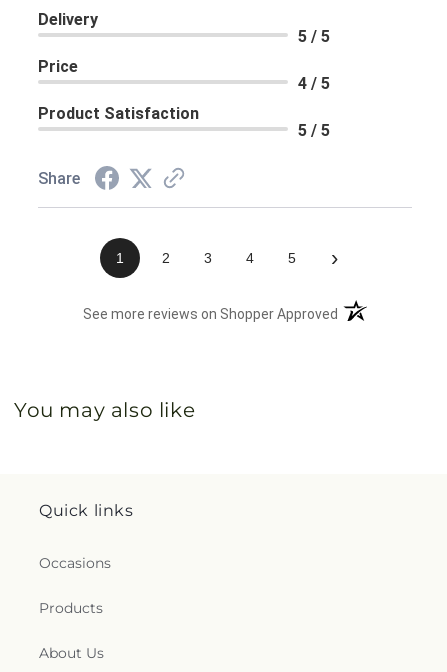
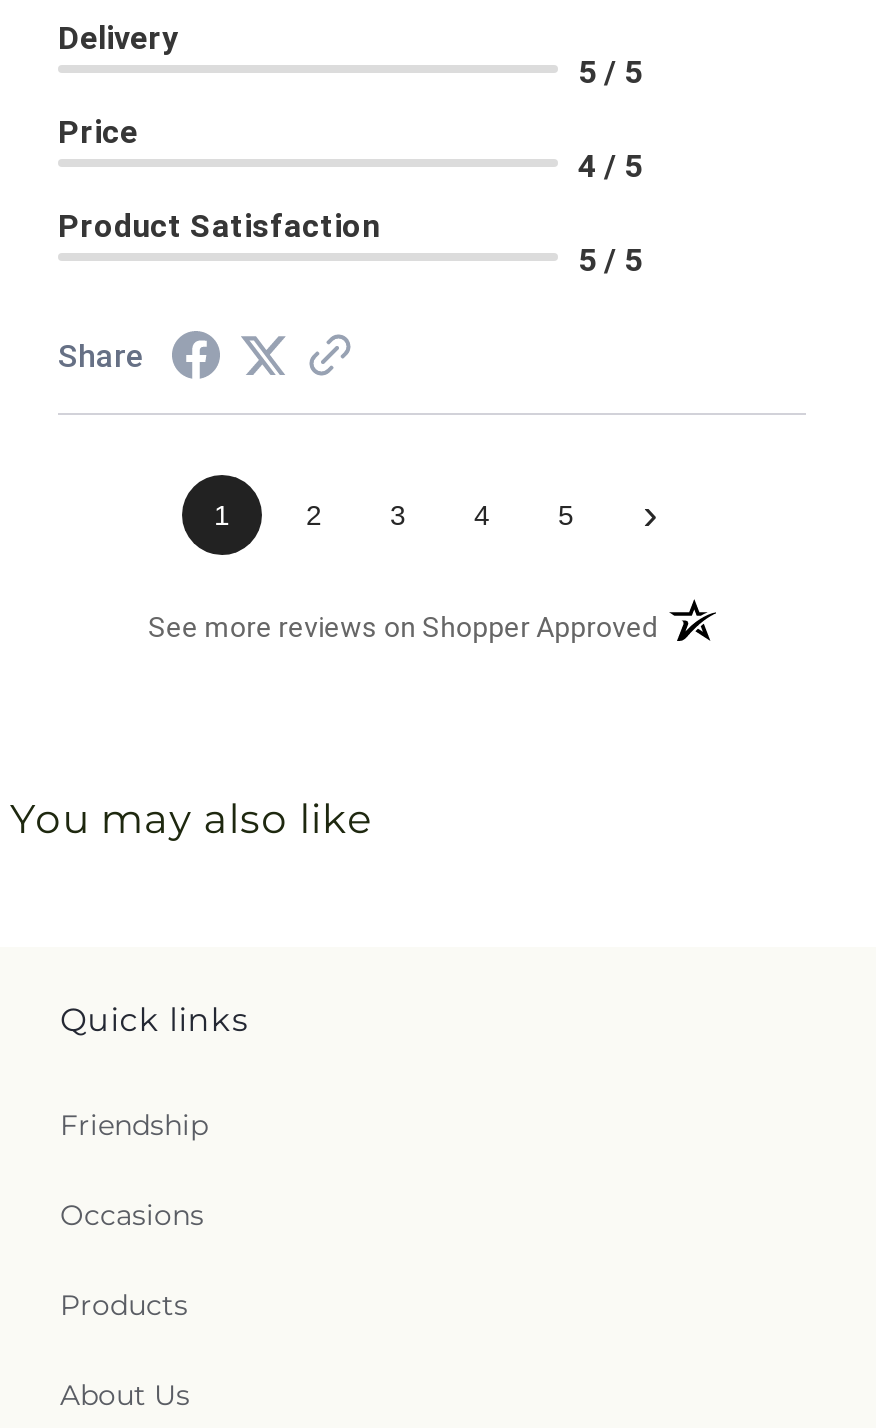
+ Friendship
